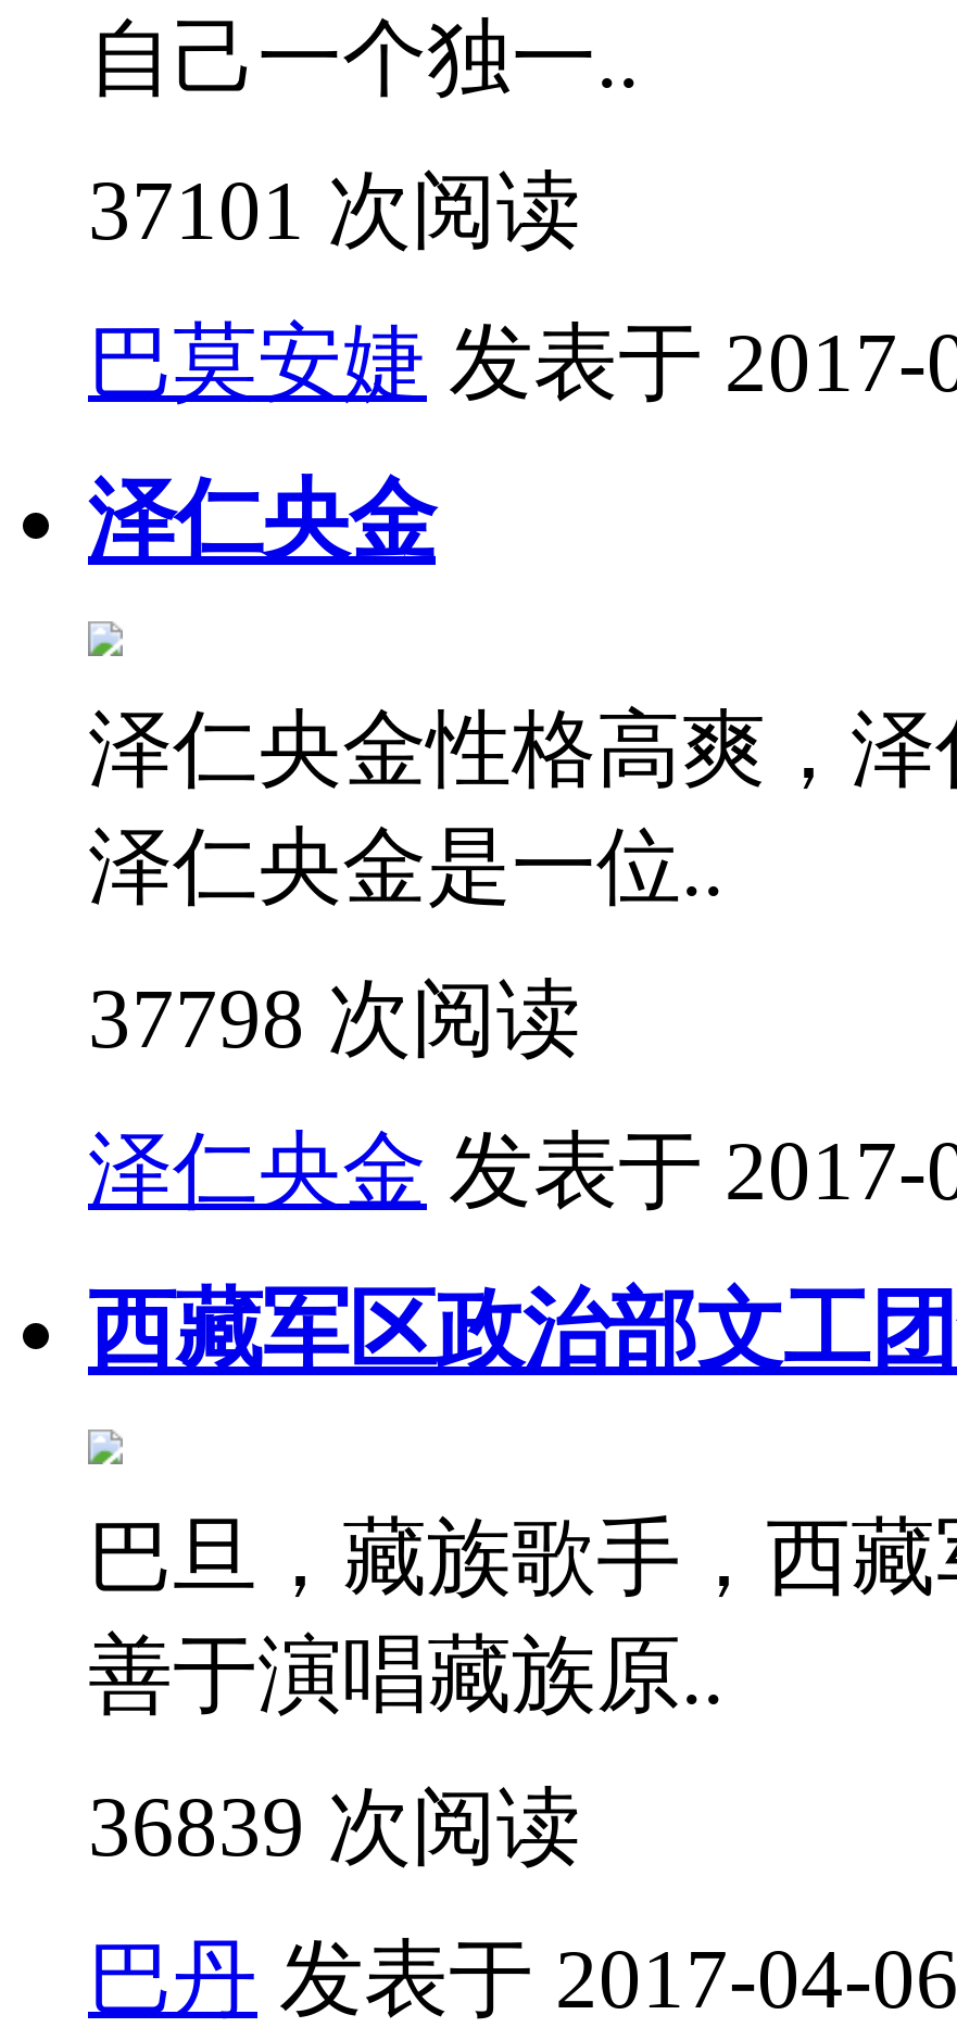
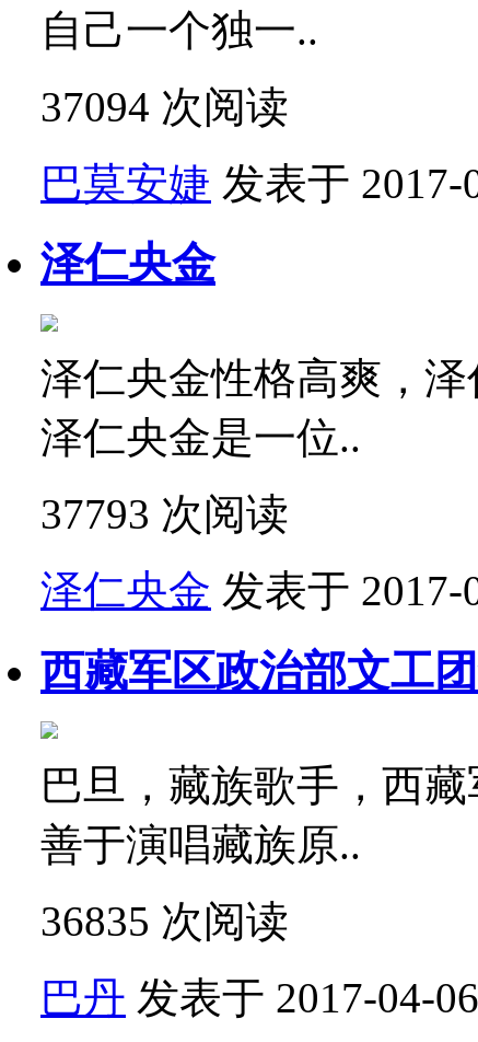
- 37101 次阅读
+ 37094 次阅读

- 37798 次阅读
+ 37793 次阅读

- 36839 次阅读
+ 36835 次阅读
